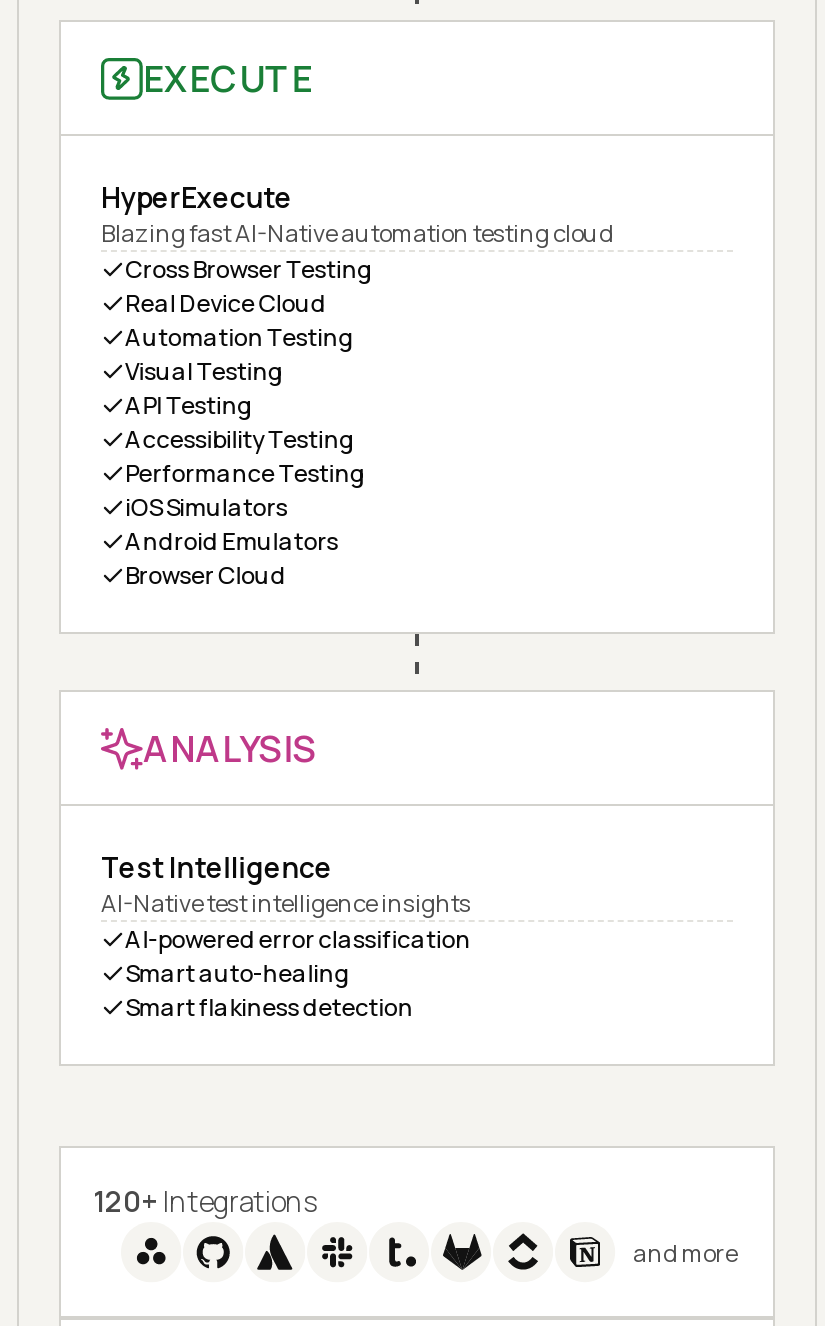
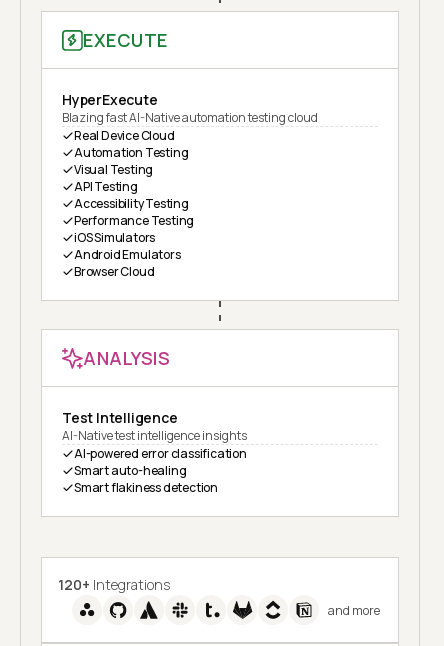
- Cross Browser Testing
